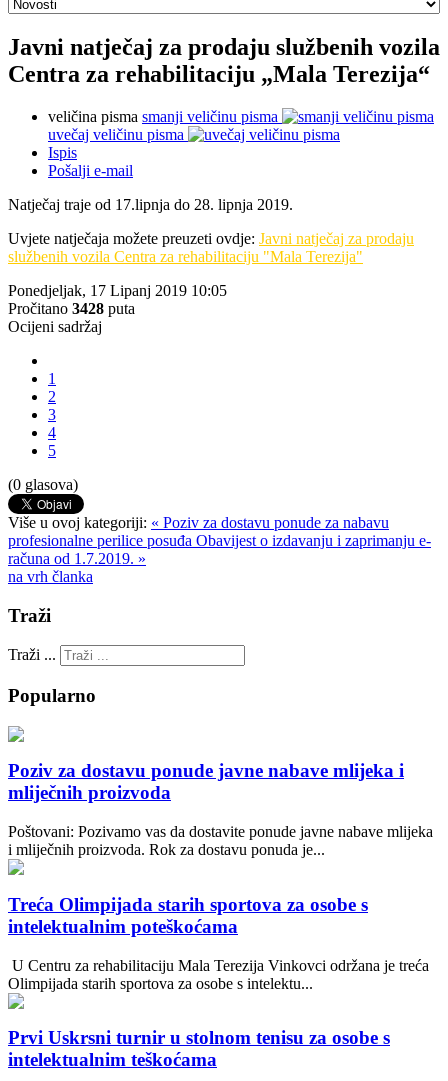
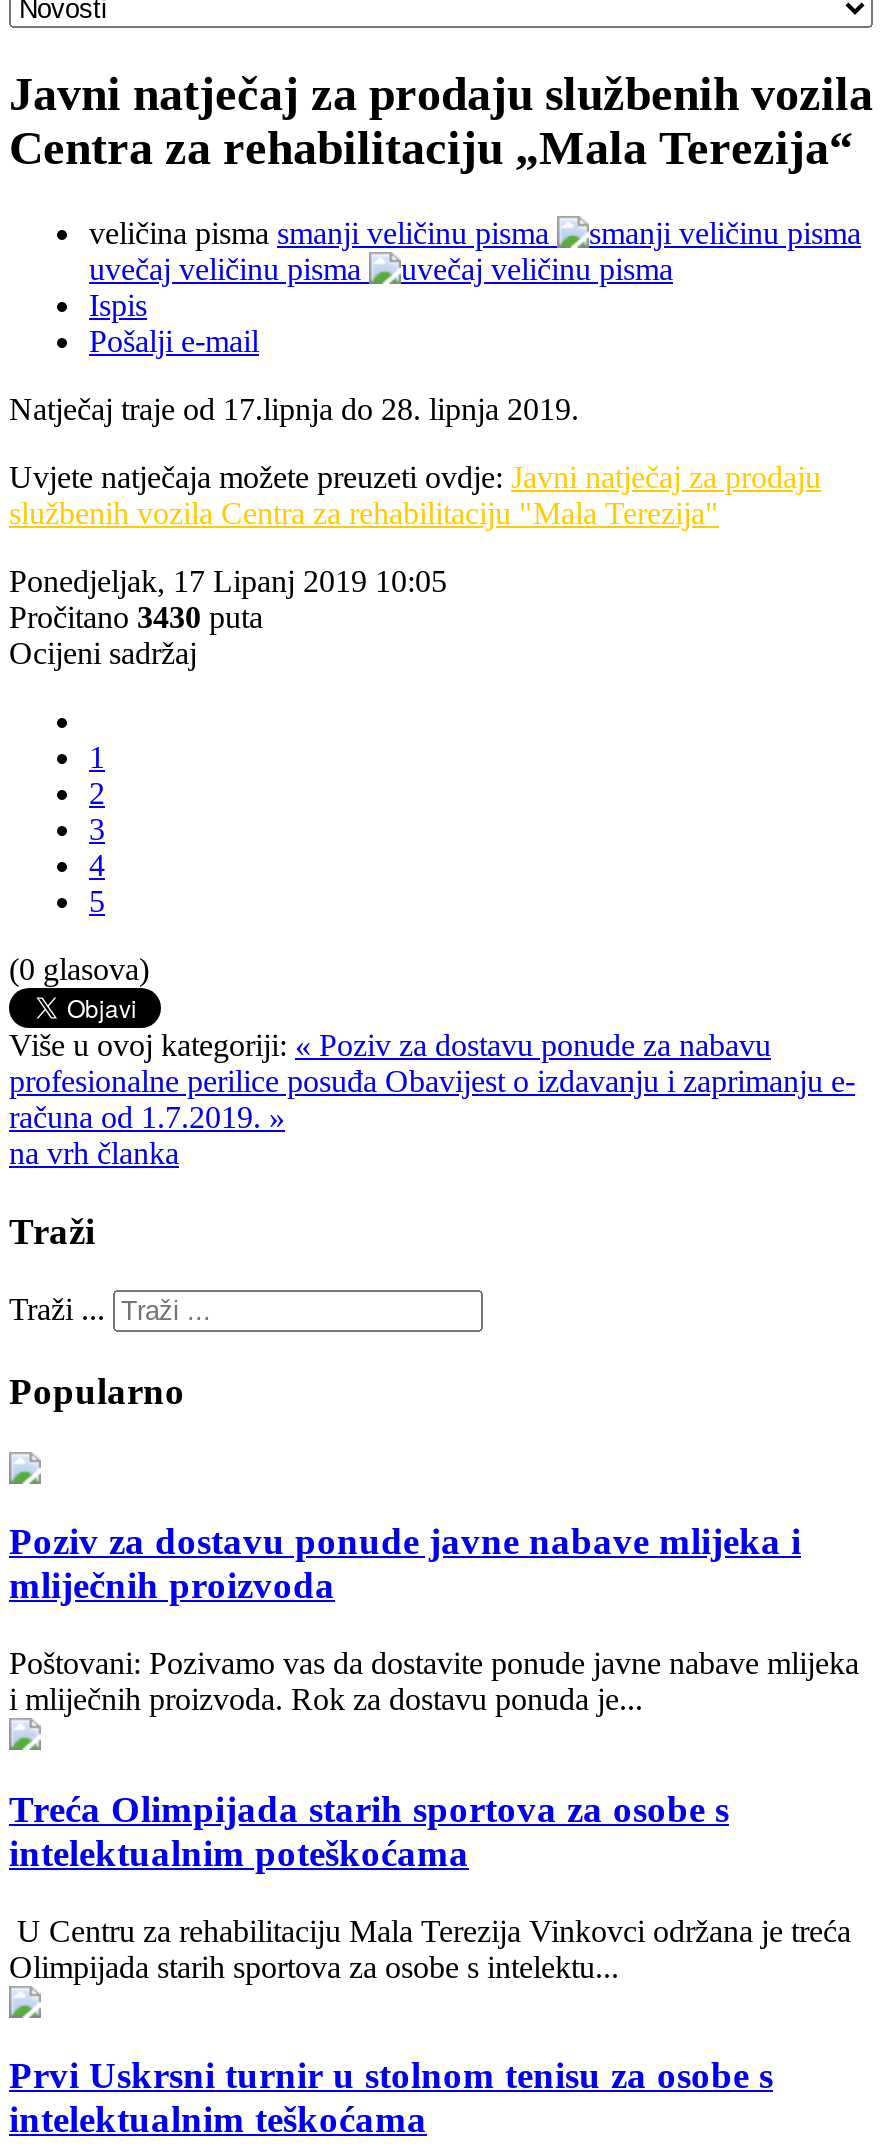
- Pročitano 3428 puta
+ Pročitano 3430 puta
